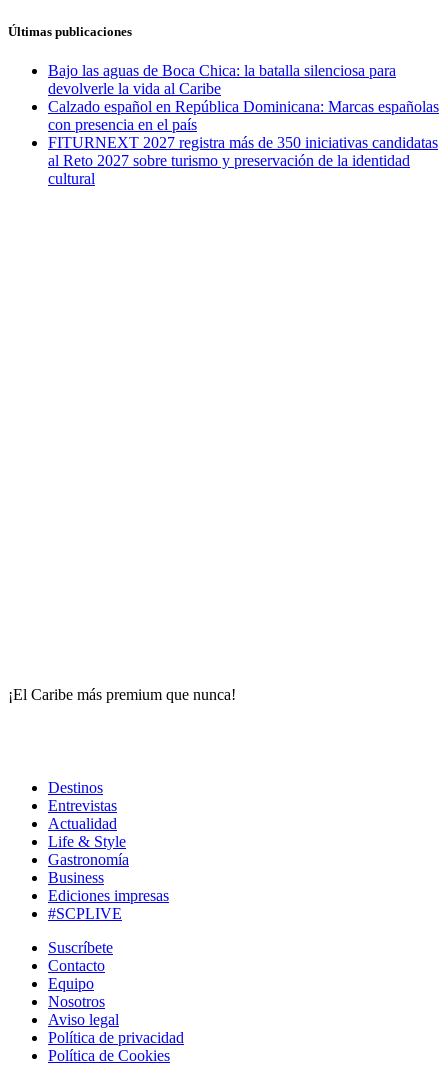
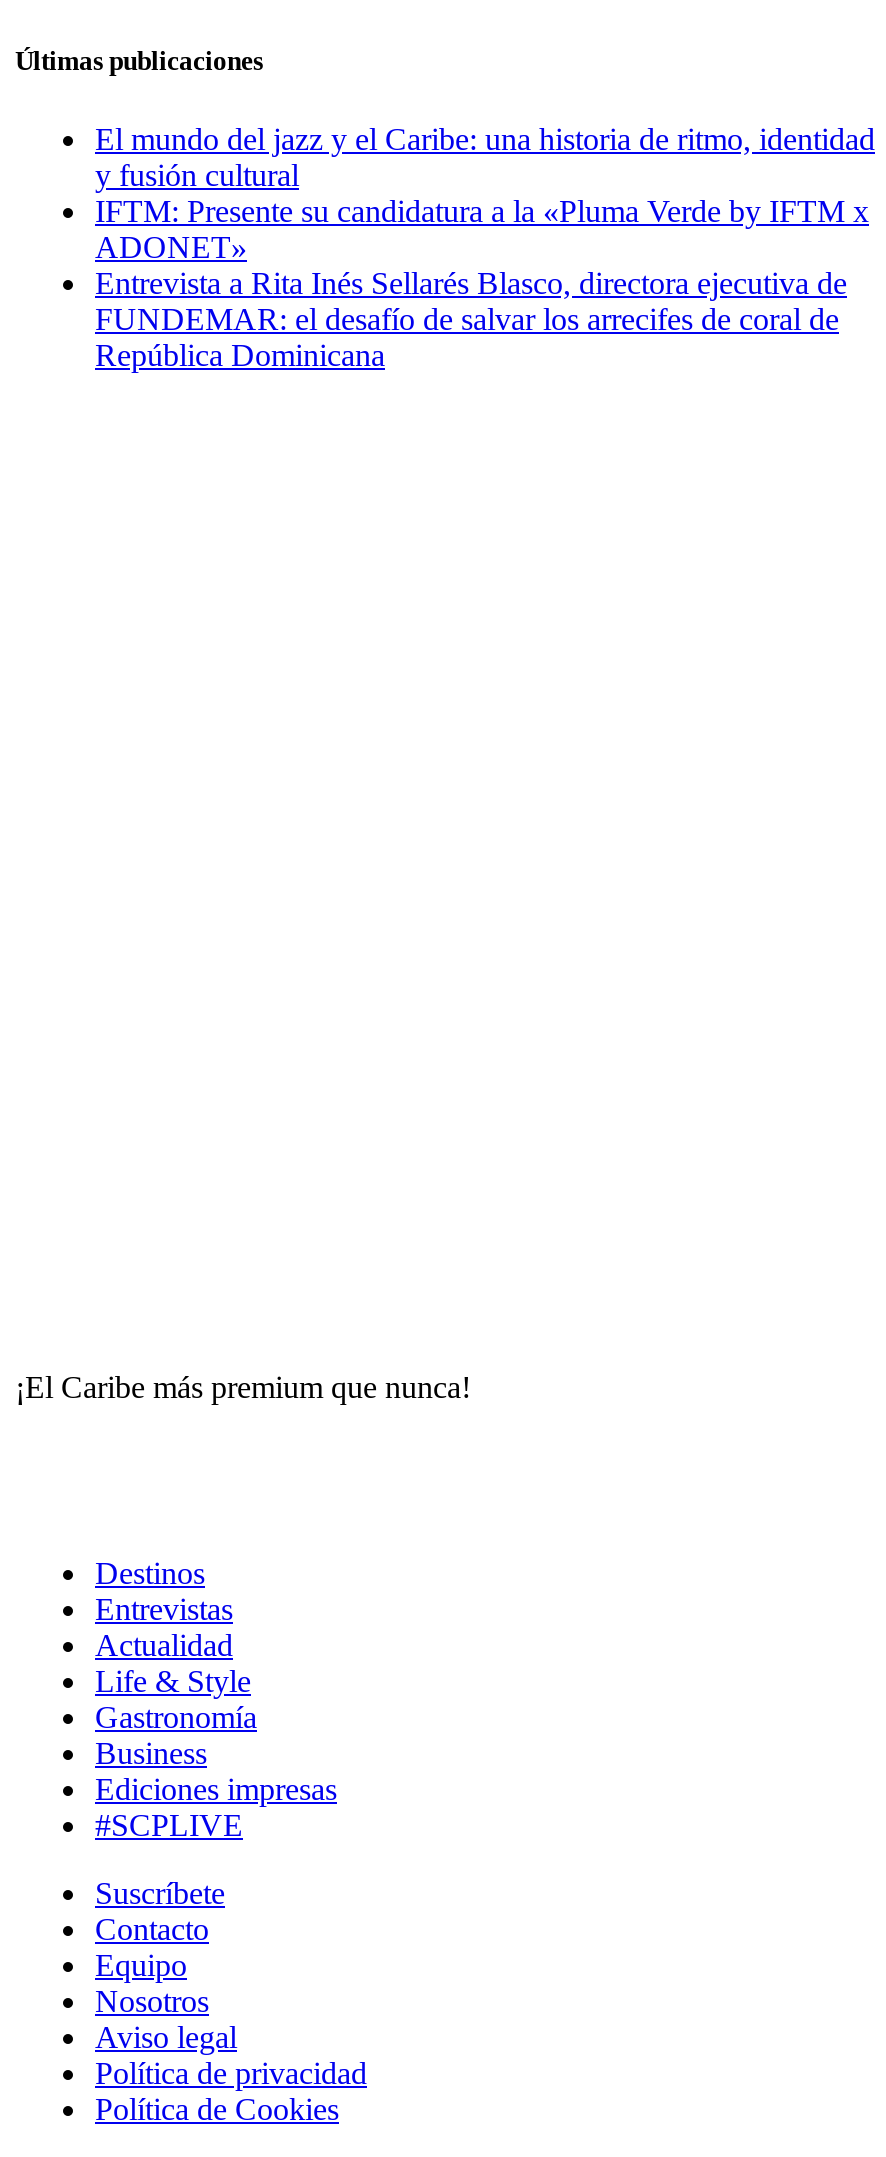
- Bajo las aguas de Boca Chica: la batalla silenciosa para
- devolverle la vida al Caribe
- Calzado español en República Dominicana: Marcas españolas
- con presencia en el país
- FITURNEXT 2027 registra más de 350 iniciativas candidatas
- al Reto 2027 sobre turismo y preservación de la identidad
- cultural
+ El mundo del jazz y el Caribe: una historia de ritmo, identidad
+ y fusión cultural
+ IFTM: Presente su candidatura a la «Pluma Verde by IFTM x
+ ADONET»
+ Entrevista a Rita Inés Sellarés Blasco, directora ejecutiva de
+ FUNDEMAR: el desafío de salvar los arrecifes de coral de
+ República Dominicana
